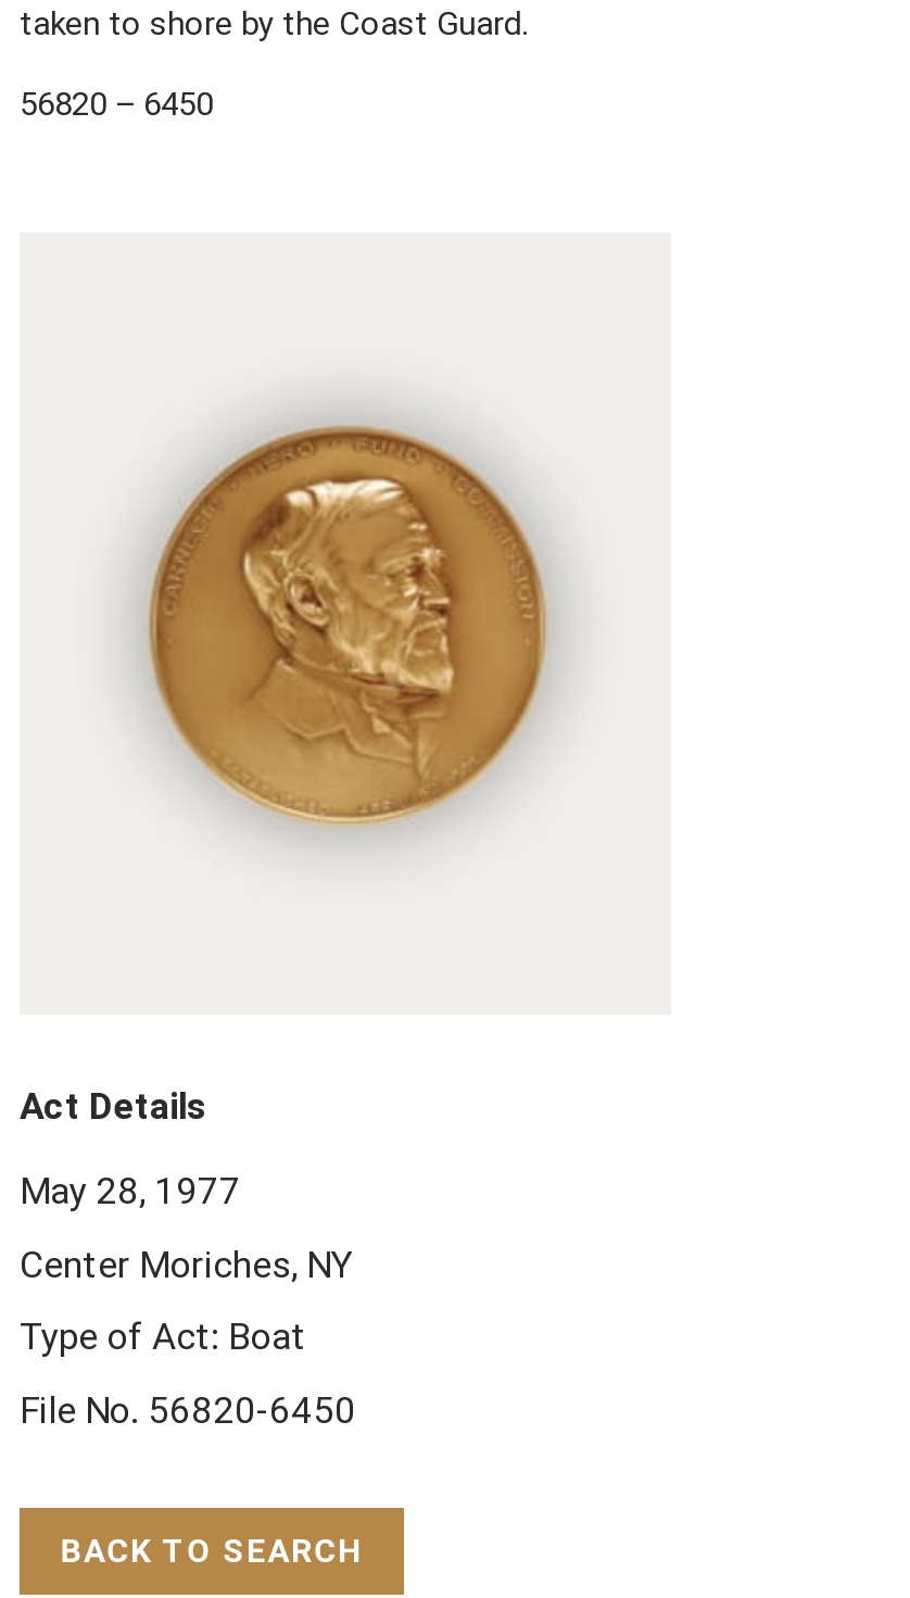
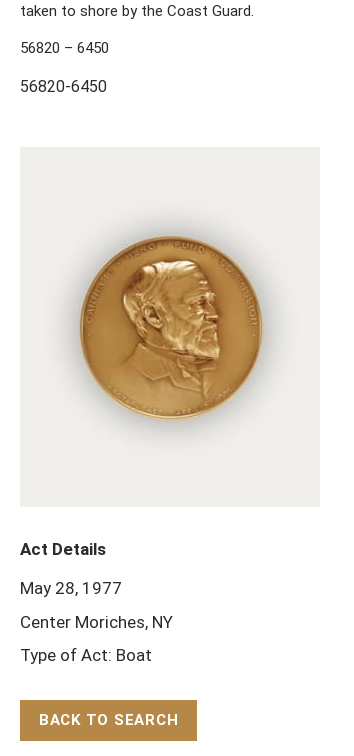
+ 56820-6450

moved down: [image]

moved down: Act Details | May 28, 1977 | Center Moriches, NY | Type of Act: Boat

- File No. 56820-6450
